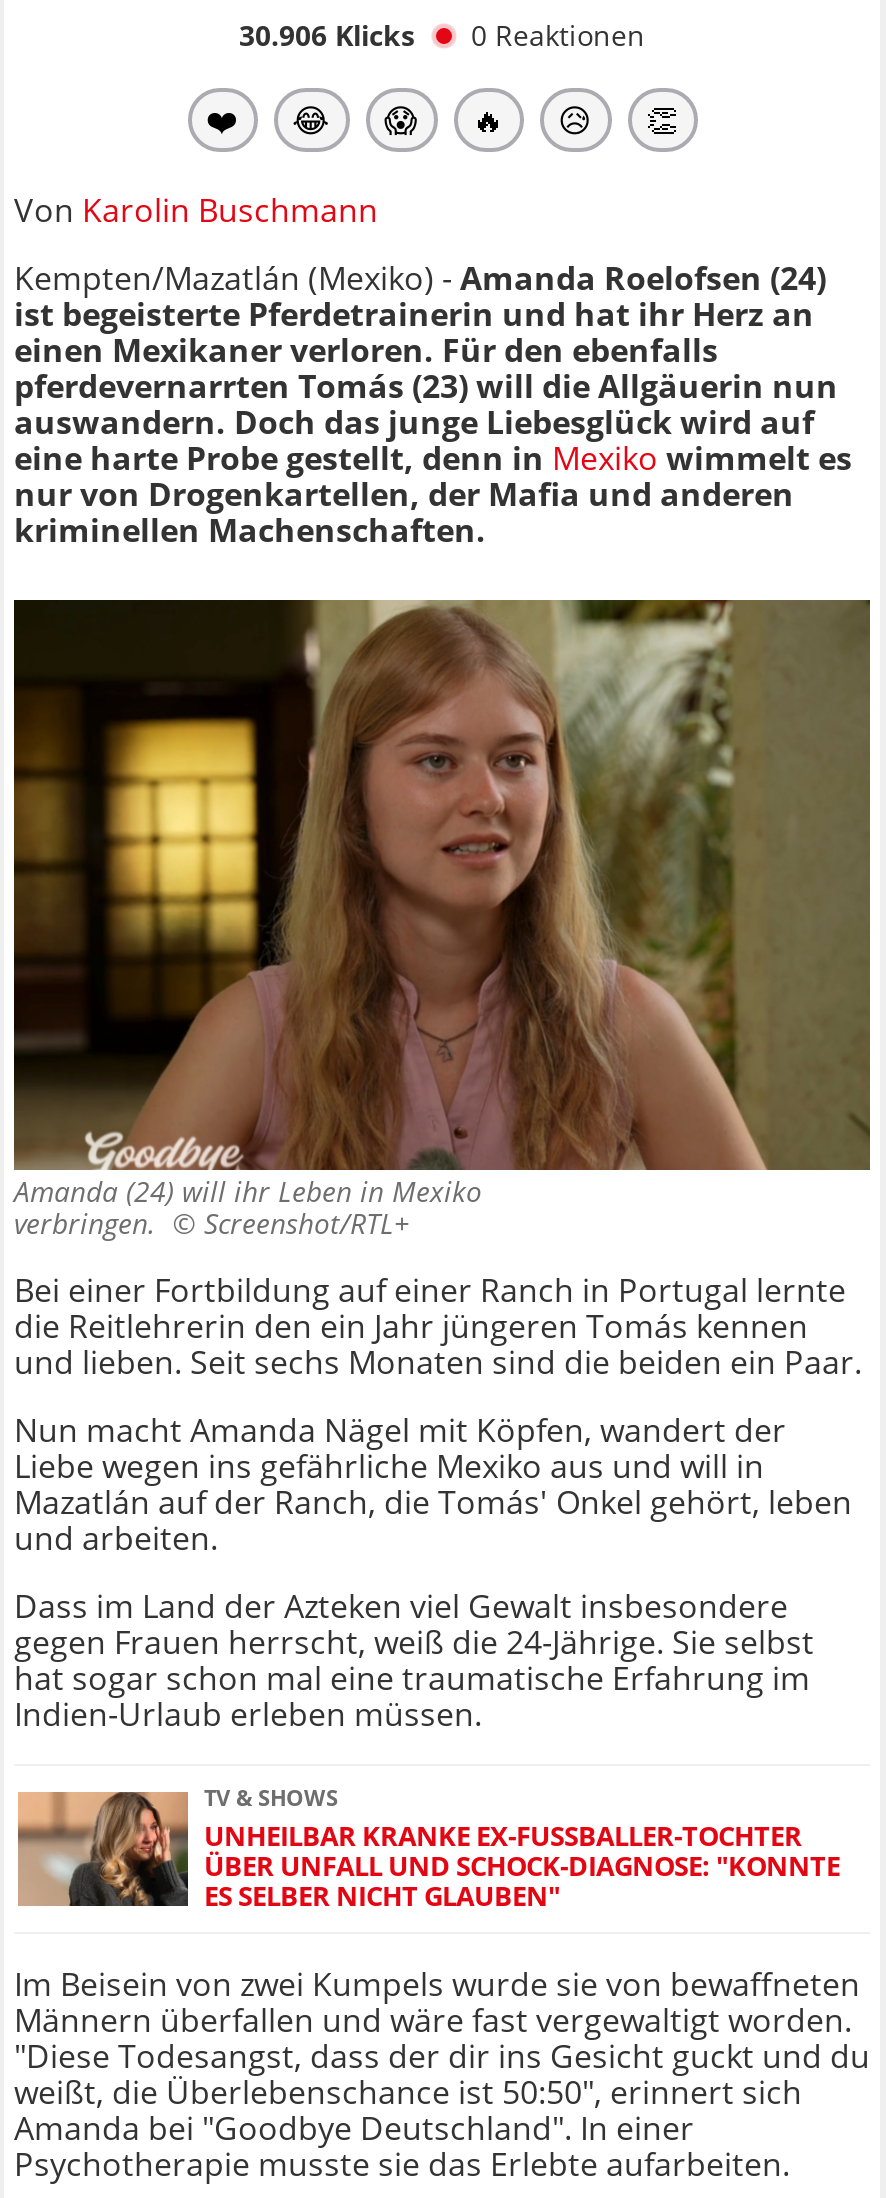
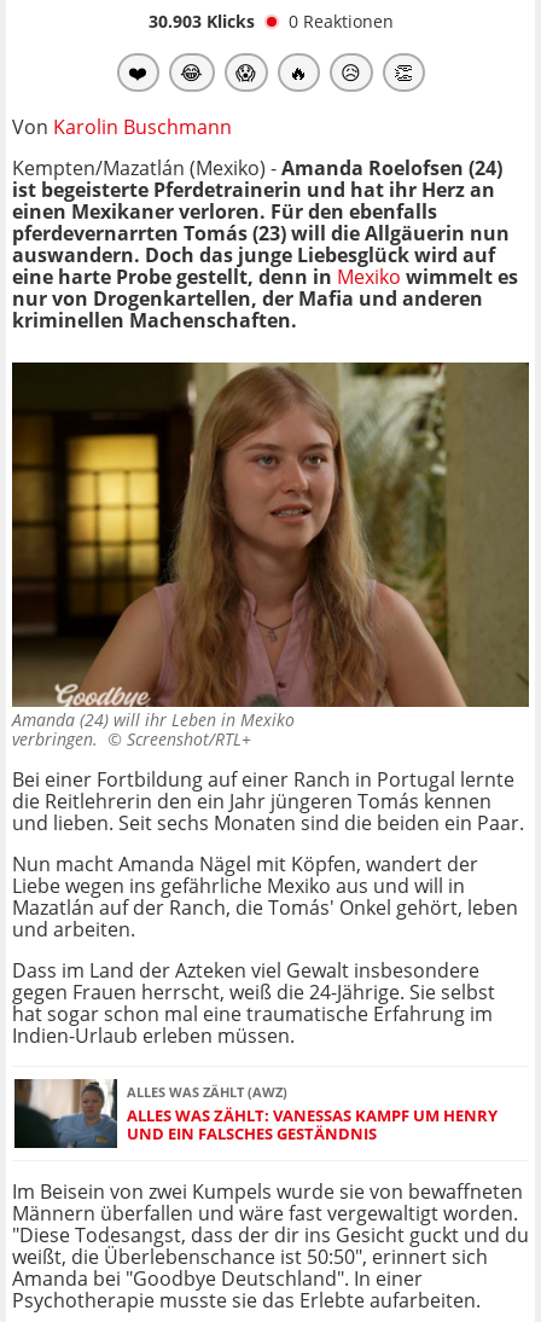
- 30.906 Klicks 0 Reaktionen
+ 30.903 Klicks 0 Reaktionen

- [image]
- TV & SHOWS
- UNHEILBAR KRANKE EX-FUSSBALLER-TOCHTER Ü
- BER UNFALL UND SCHOCK-DIAGNOSE: "KONNTE E
- S SELBER NICHT GLAUBEN"
+ [image]
+ ALLES WAS ZÄHLT (AWZ)
+ ALLES WAS ZÄHLT: VANESSAS KAMPF UM HENRY
+ UND EIN FALSCHES GESTÄNDNIS
